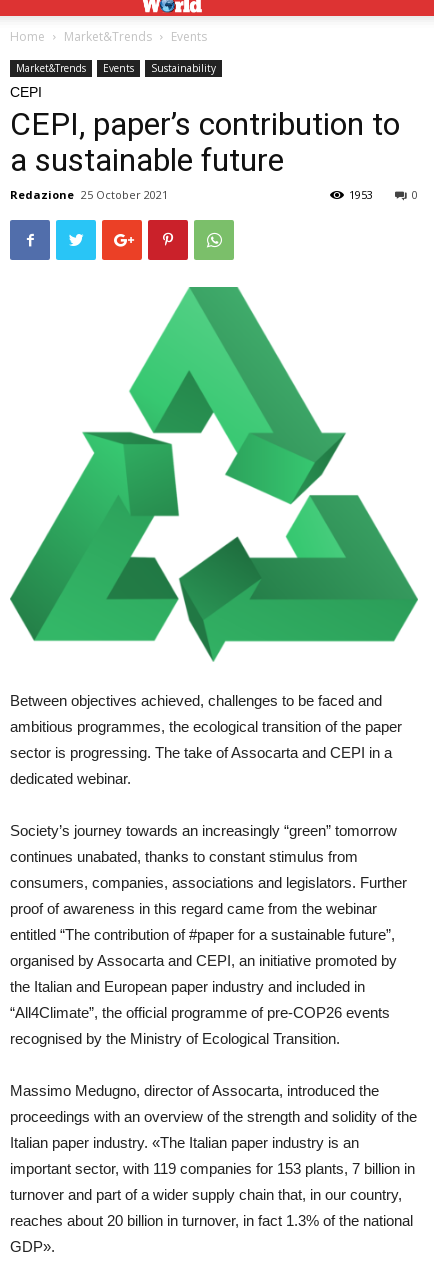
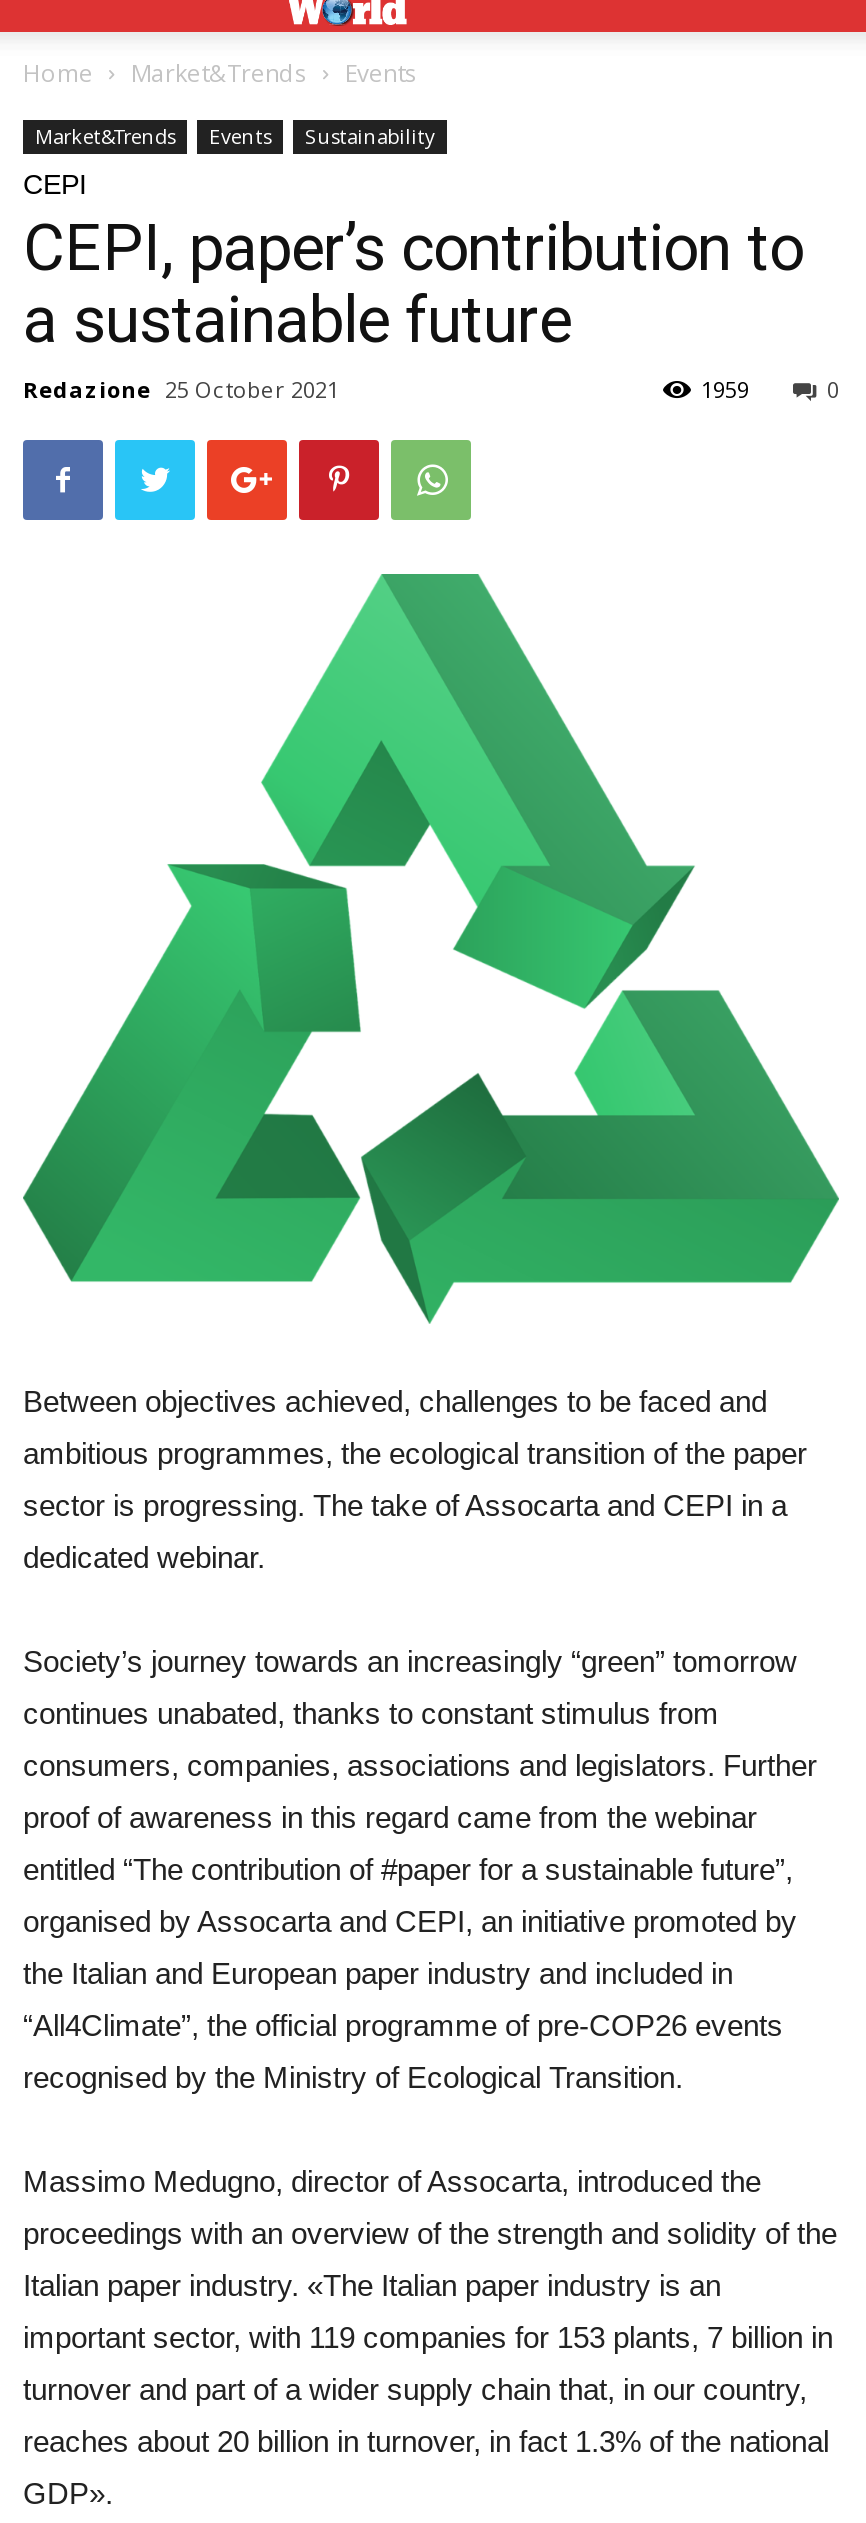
- 1953
+ 1959
